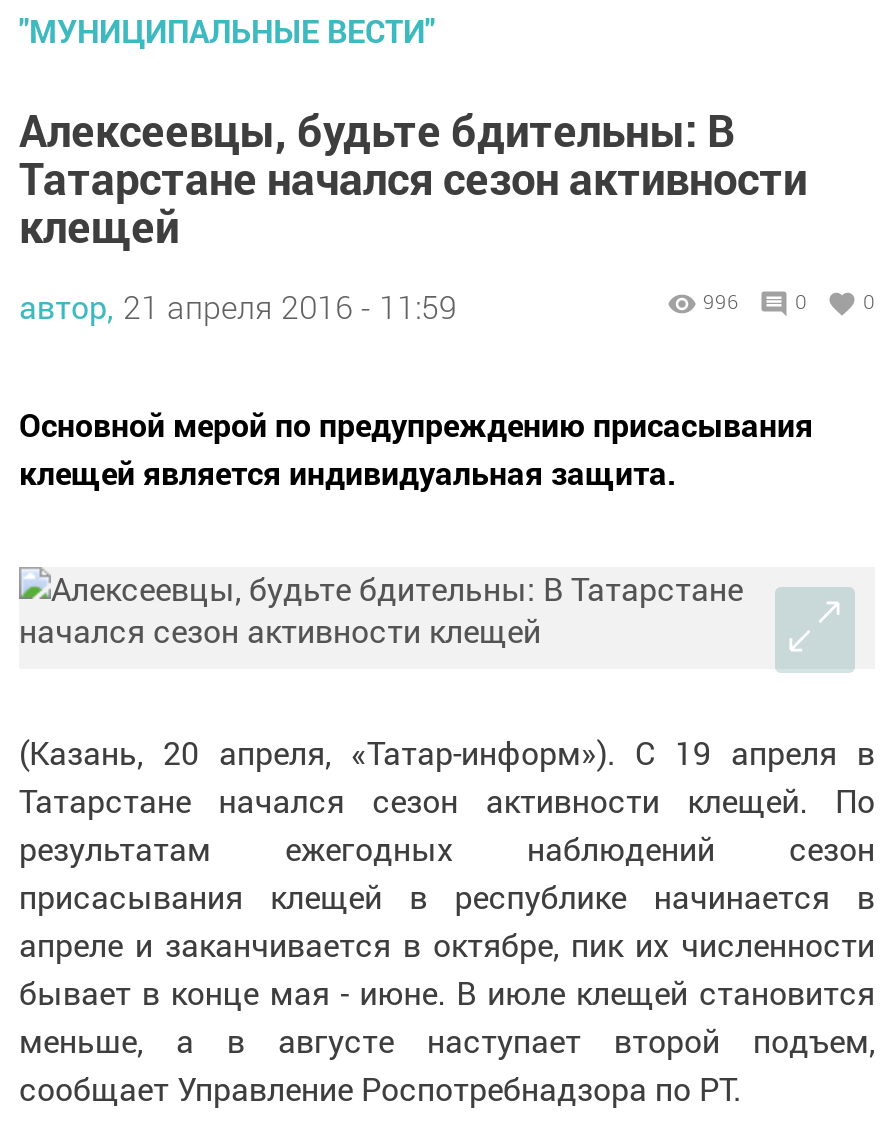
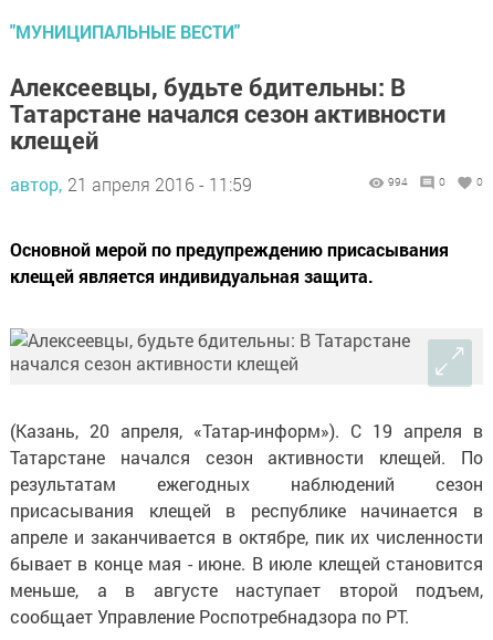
- 996
+ 994
